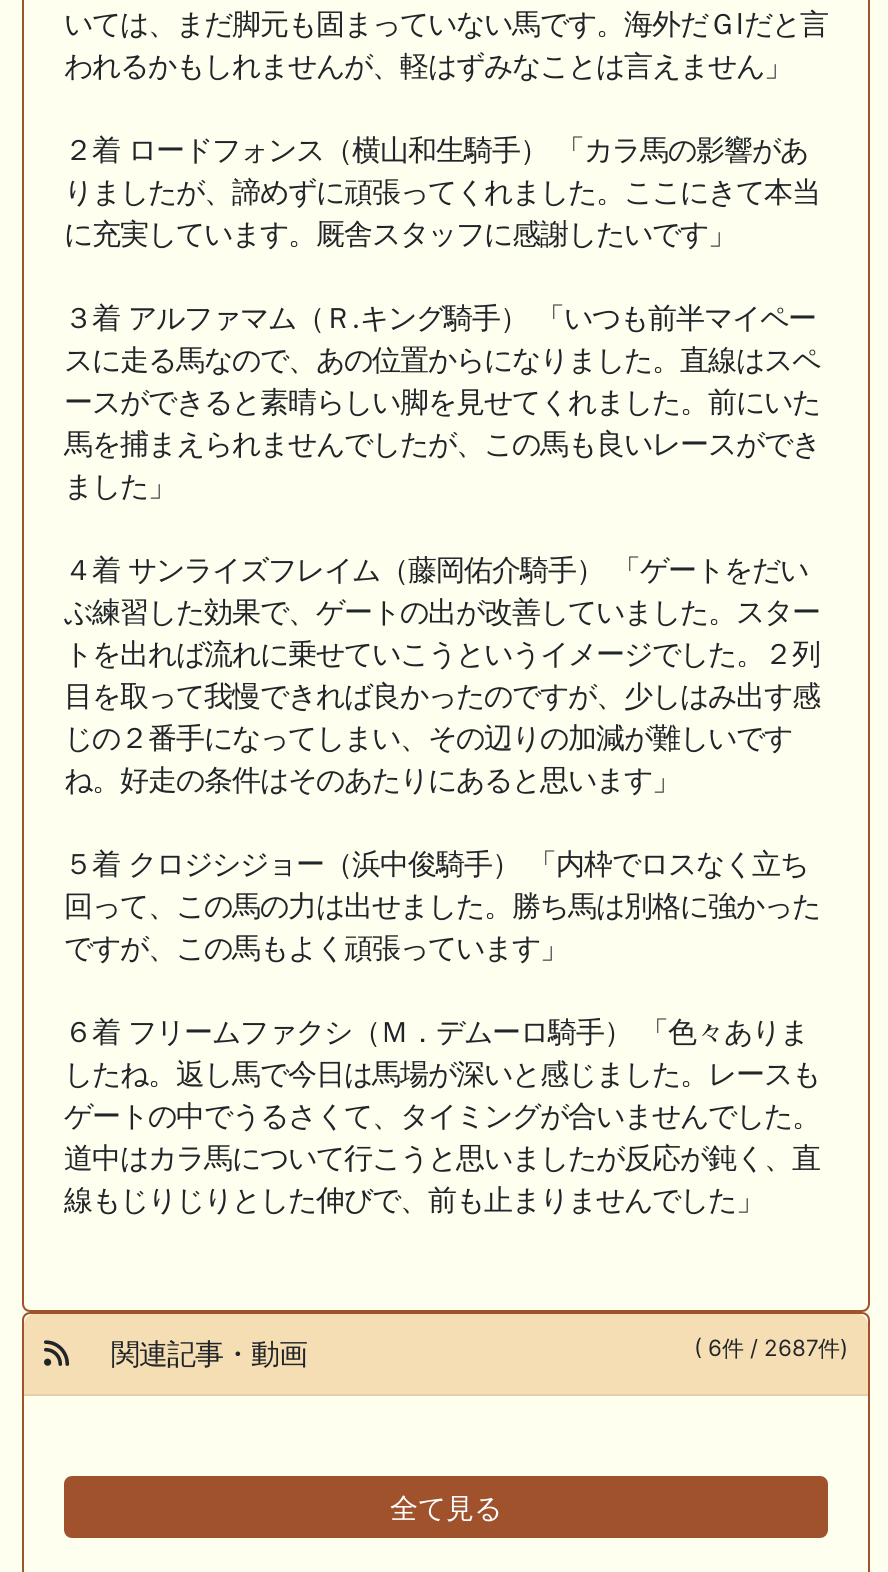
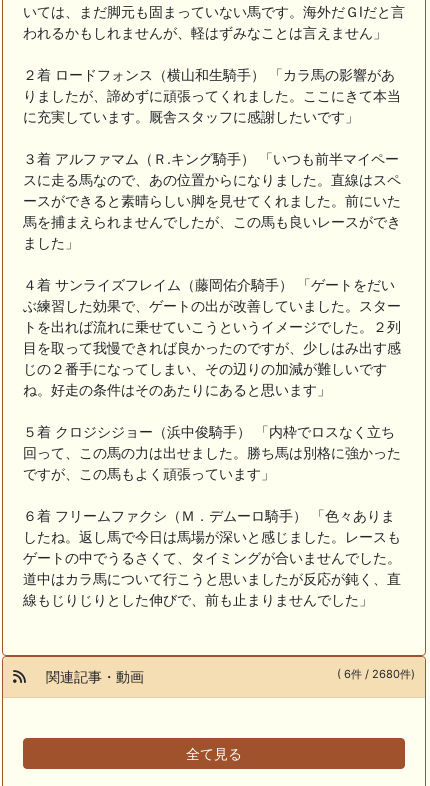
- ( 6件 / 2687件)
+ ( 6件 / 2680件)
